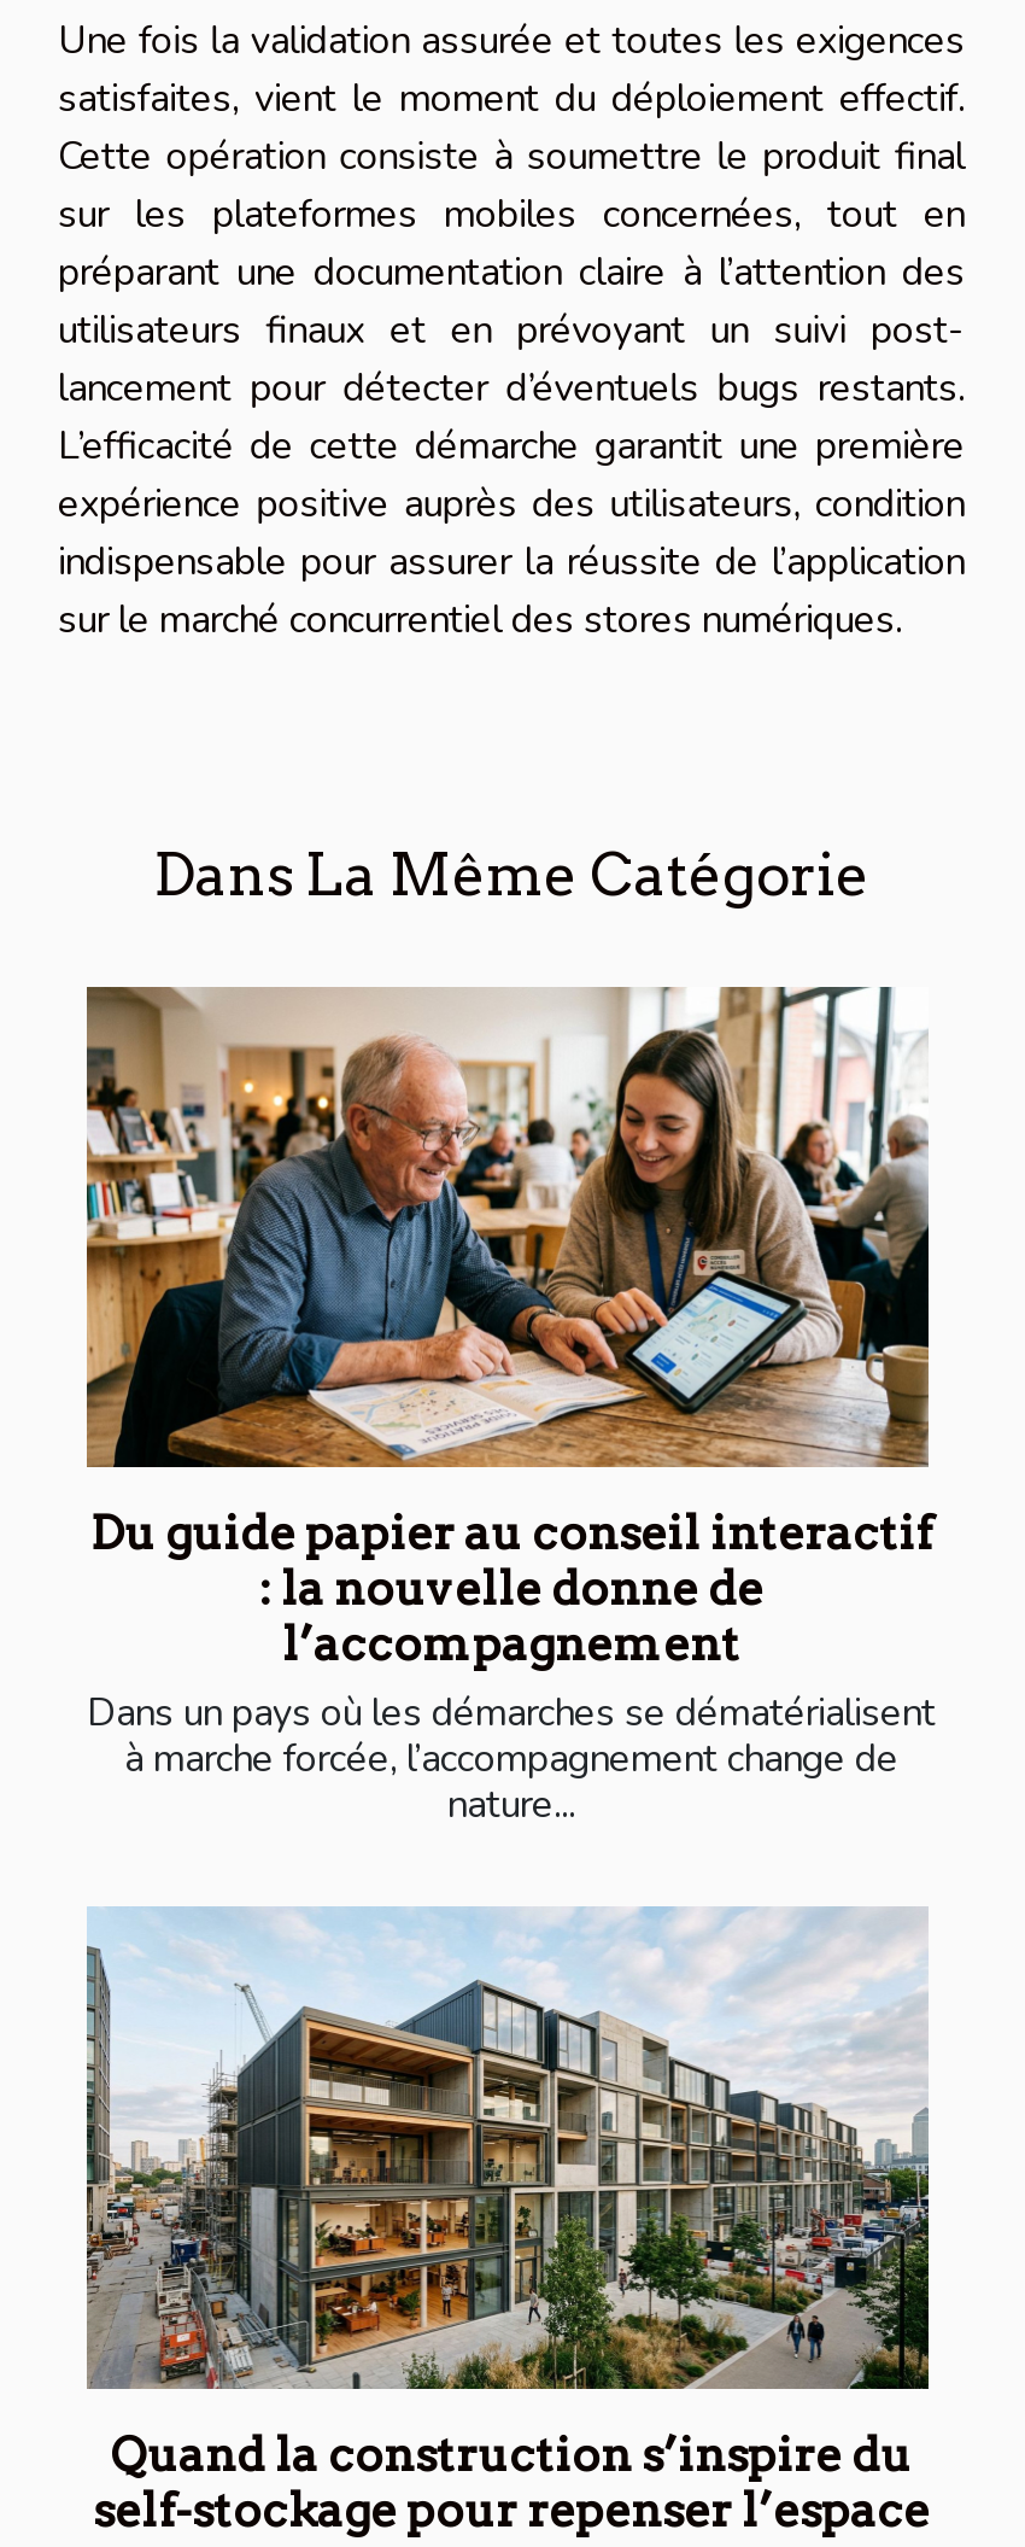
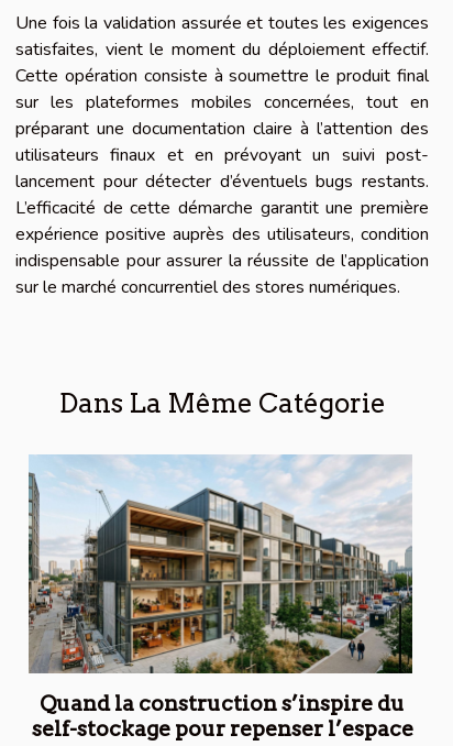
- [image]
- Du guide papier au conseil interactif
- : la nouvelle donne de
- l’accompagnement
- Dans un pays où les démarches se dématérialisent
- à marche forcée, l’accompagnement change de
- nature...
